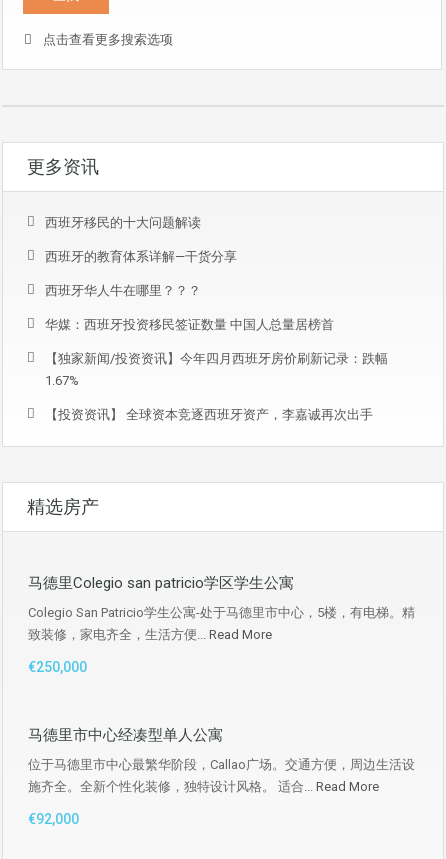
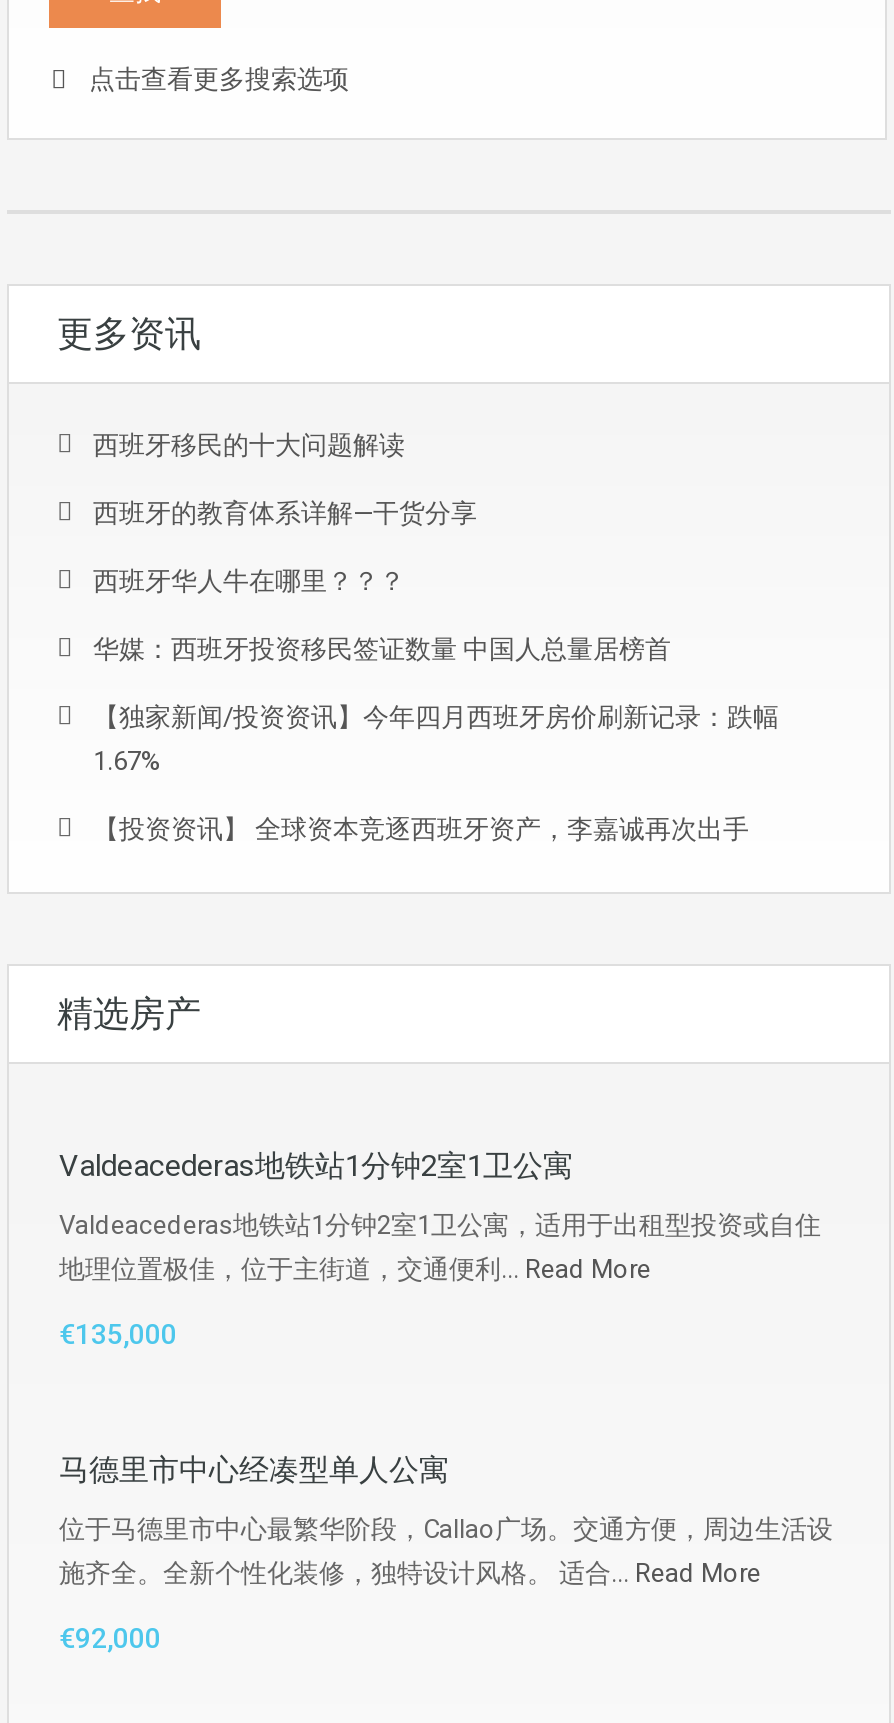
- 马德里Colegio san patricio学区学生公寓
+ Valdeacederas地铁站1分钟2室1卫公寓

- Colegio San Patricio学生公寓-处于马德里市中心，5楼，有电梯。精
+ Valdeacederas地铁站1分钟2室1卫公寓，适用于出租型投资或自住

- 致装修，家电齐全，生活方便... Read More
+ 地理位置极佳，位于主街道，交通便利... Read More

- €250,000
+ €135,000
